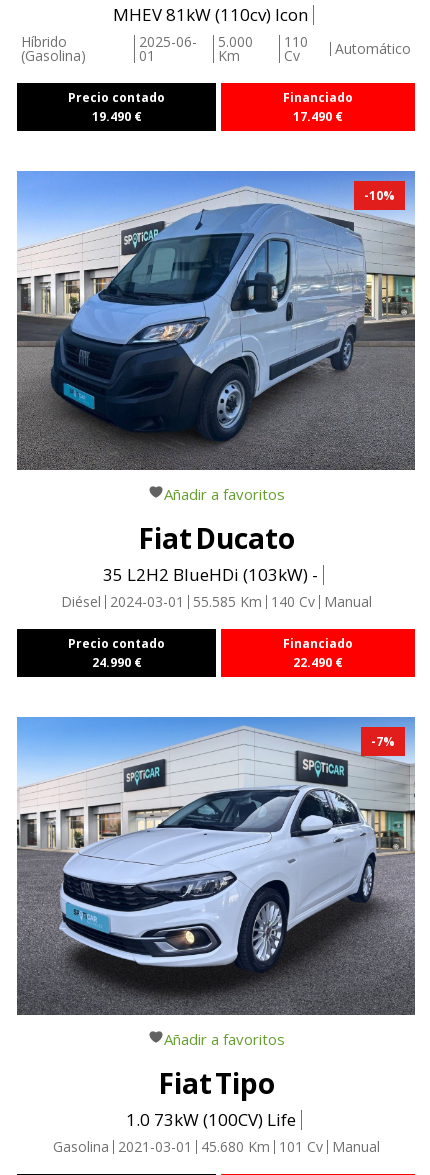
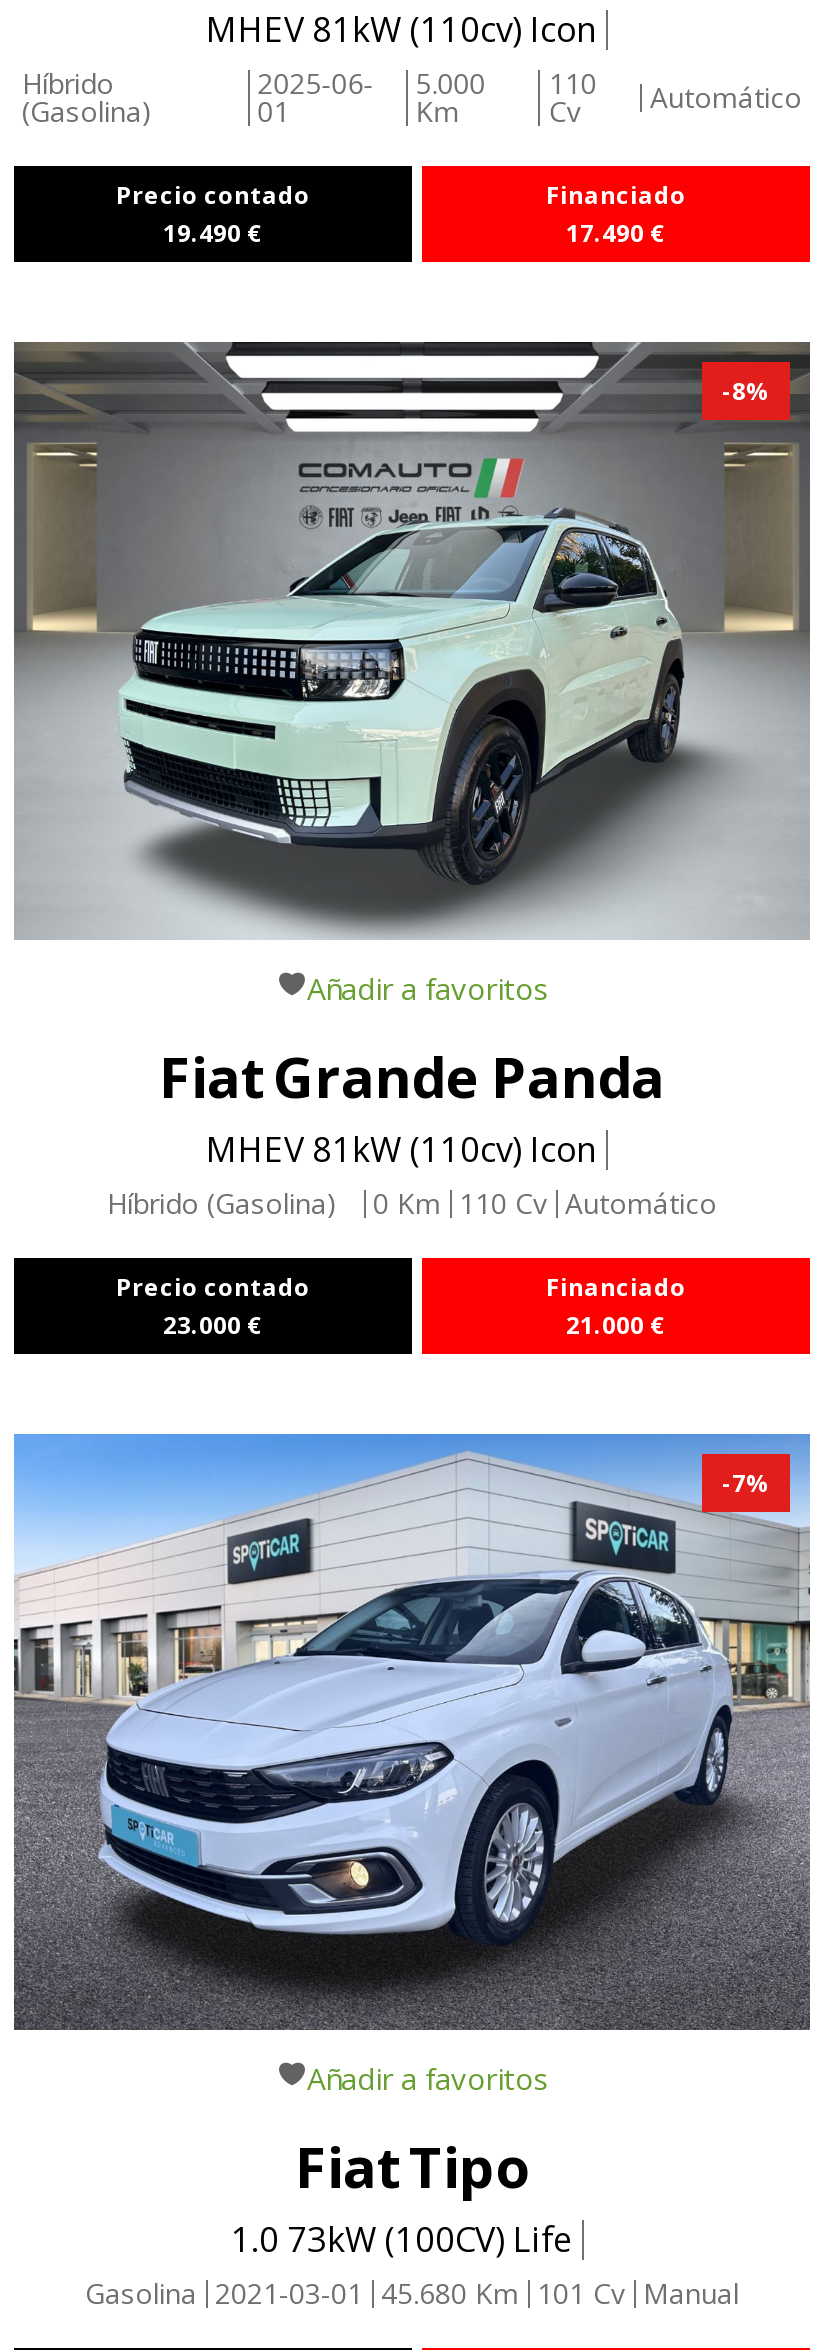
- [image]
- -10%
+ [image]
+ -8%

- Fiat Ducato
- 35 L2H2 BlueHDi (103kW) -
- Diésel 2024-03-01 55.585 Km 140 Cv Manual
+ Fiat Grande Panda
+ MHEV 81kW (110cv) Icon
+ Híbrido (Gasolina)
+ 0 Km 110 Cv Automático

- 24.990 €
+ 23.000 €

- 22.490 €
+ 21.000 €
